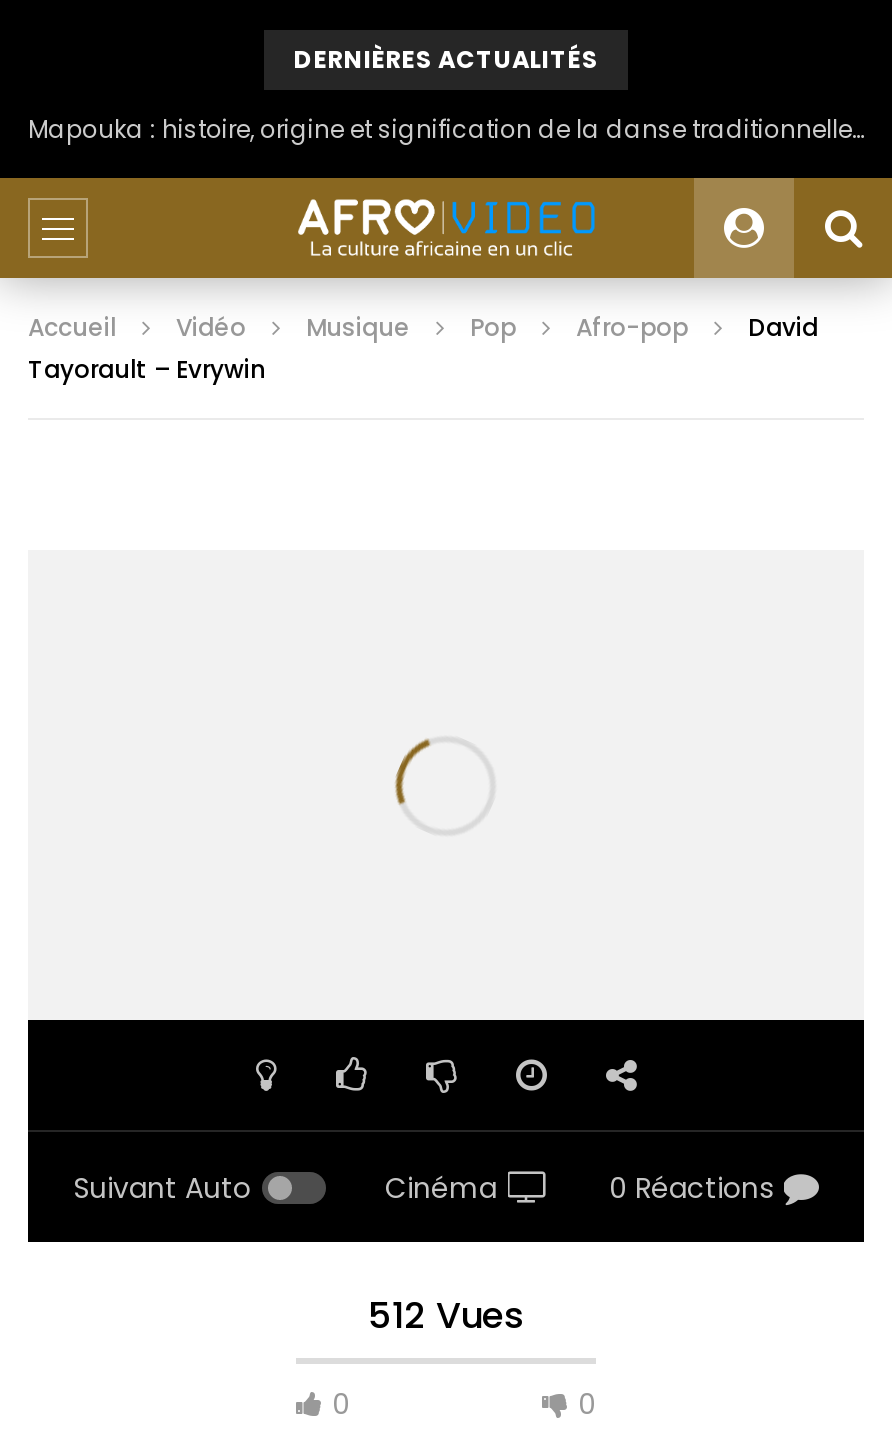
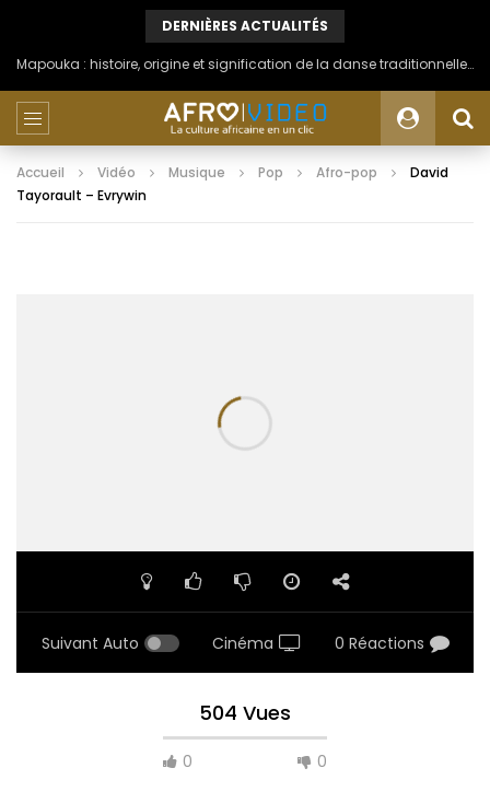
- 512 Vues
+ 504 Vues
